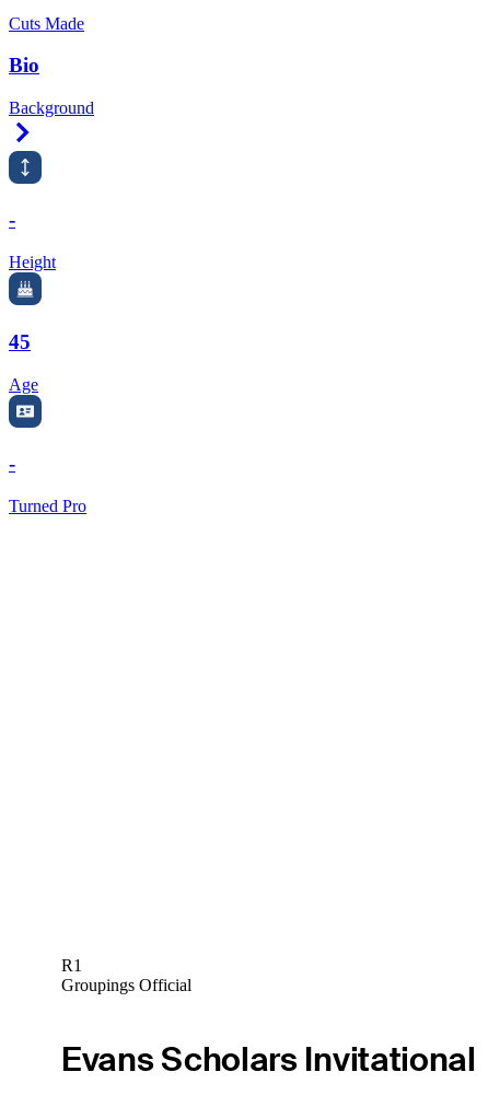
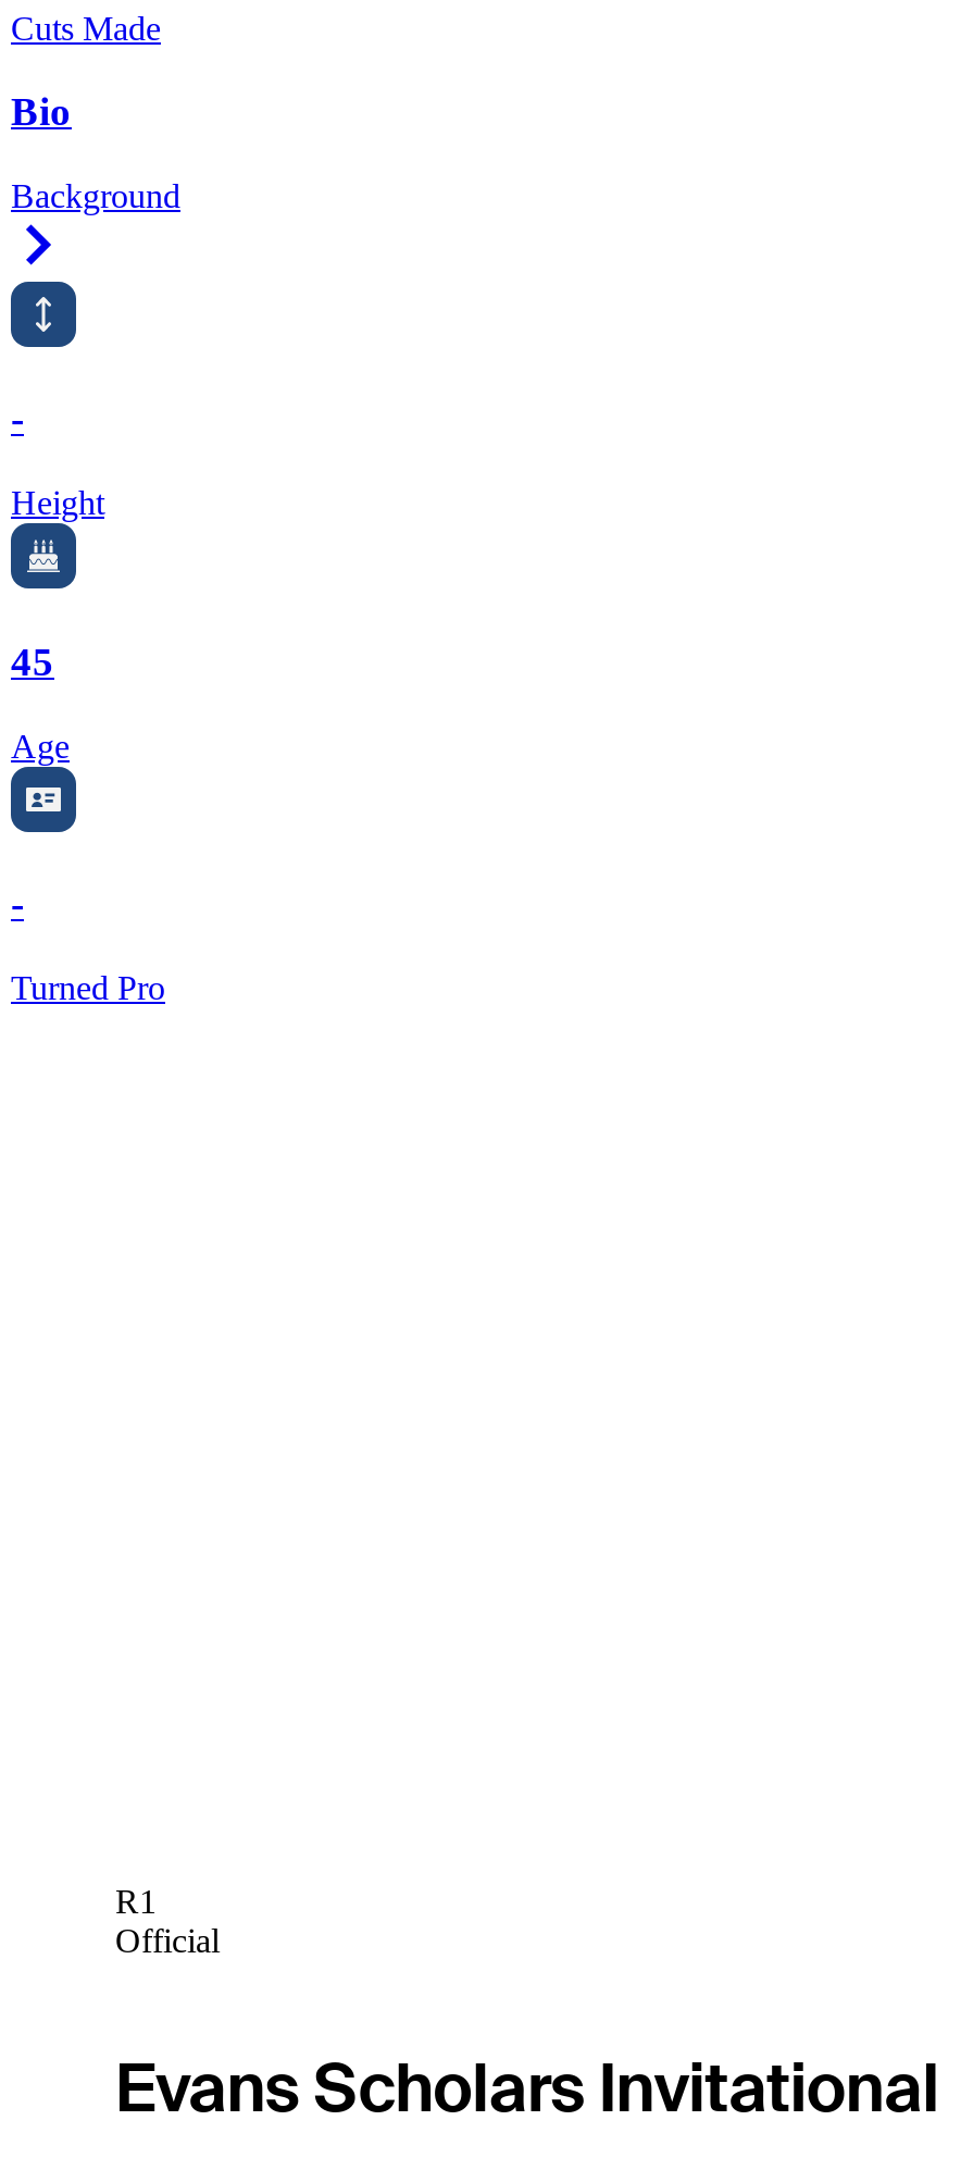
- Groupings Official
+ Official
